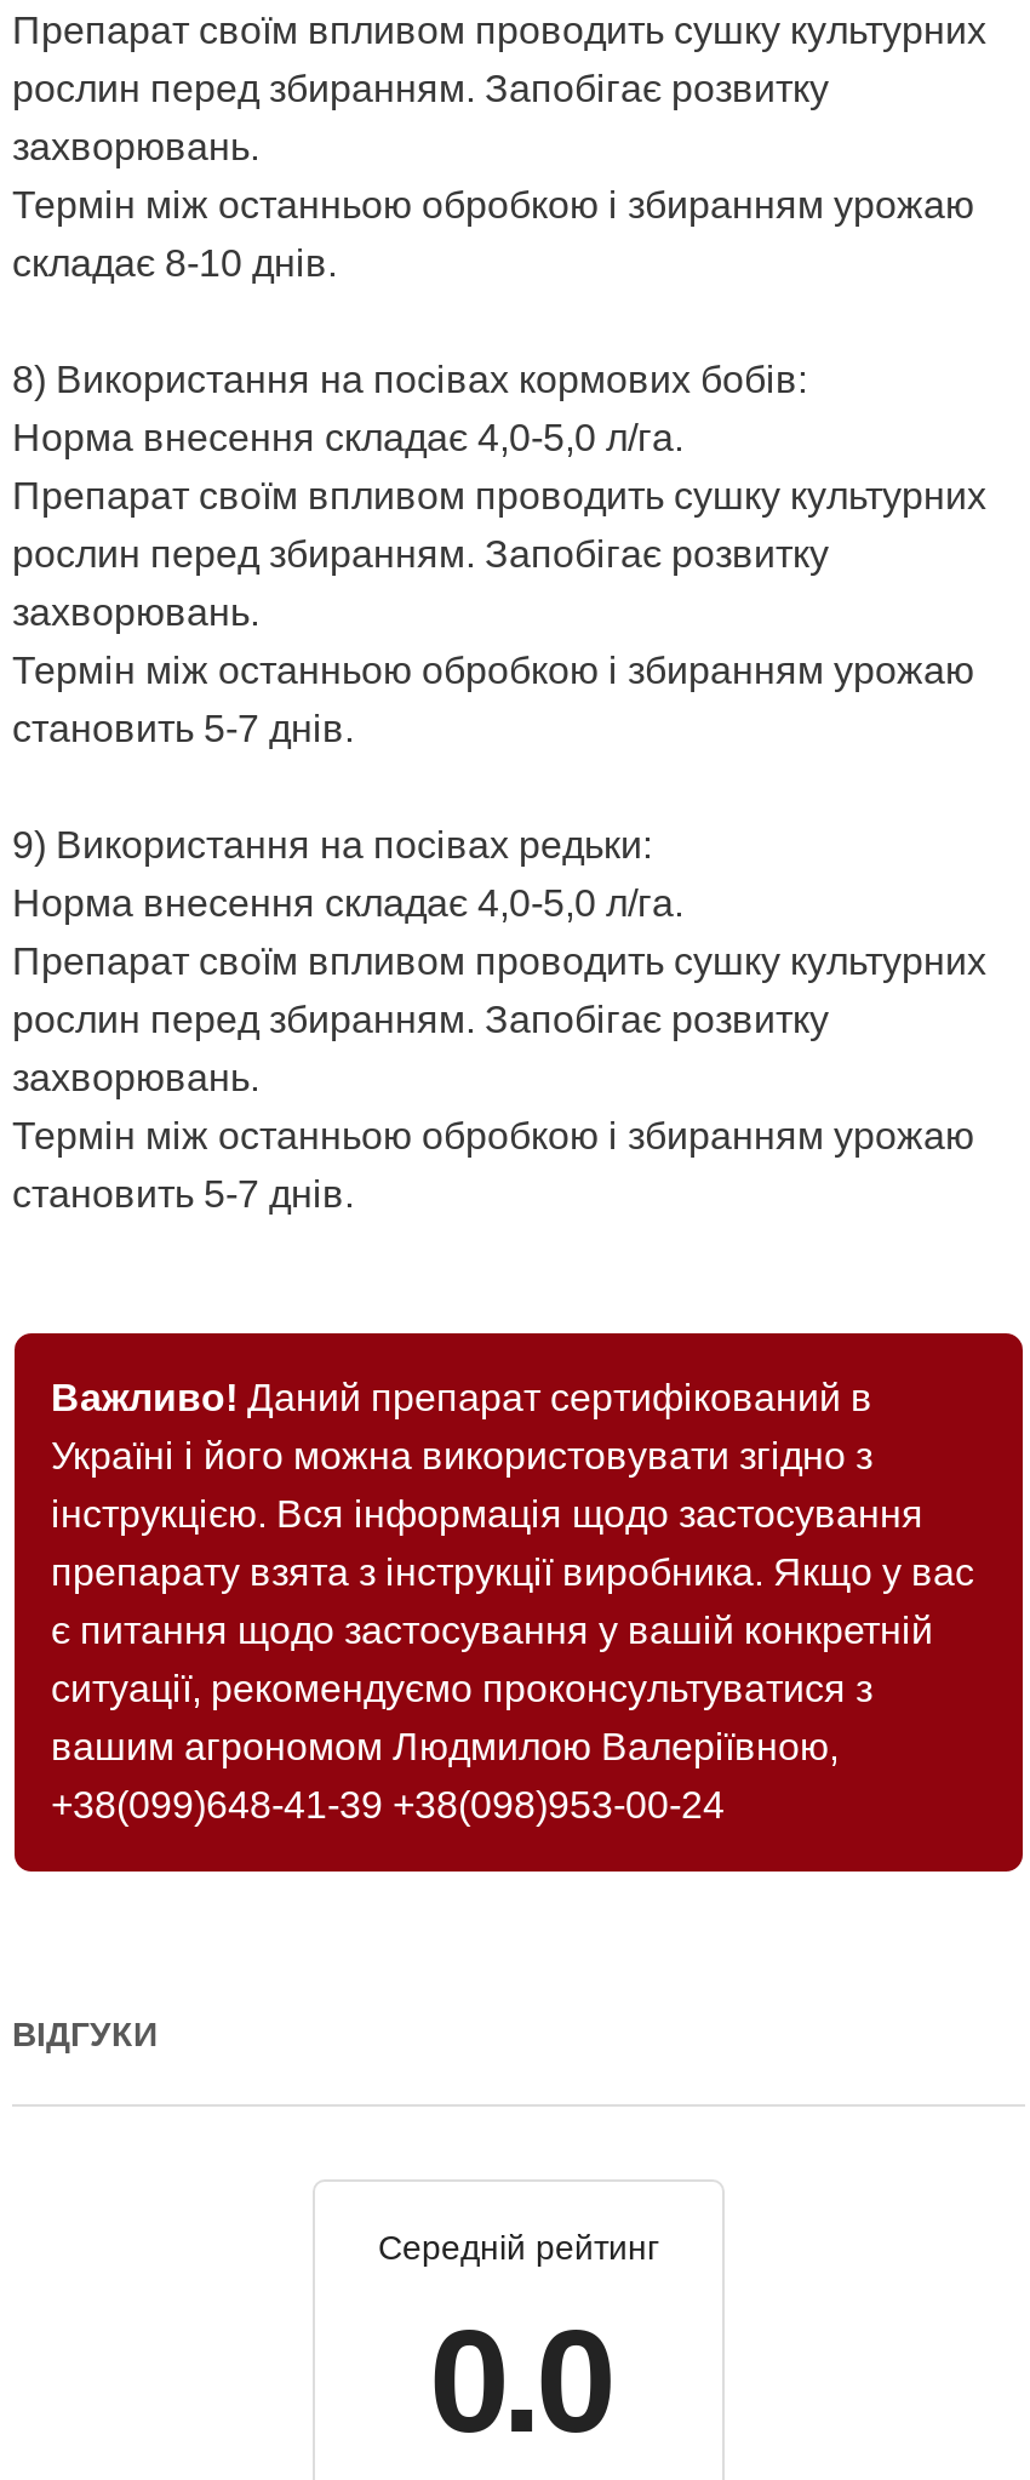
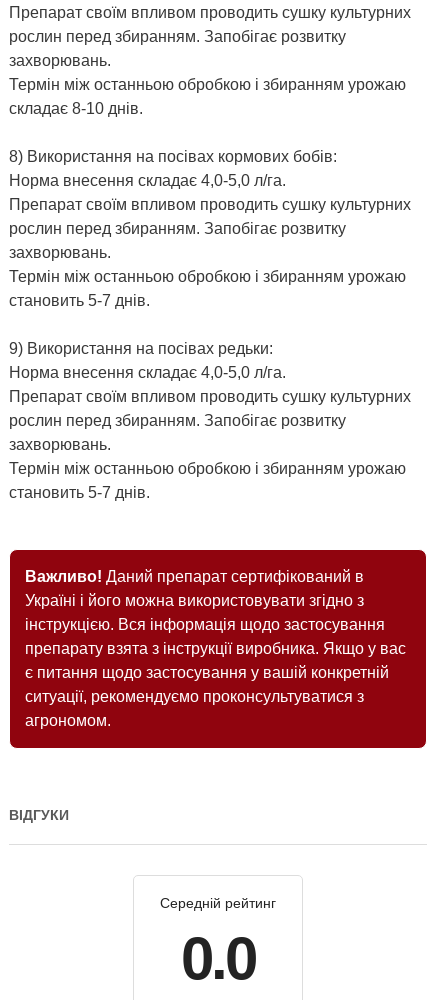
- вашим агрономом Людмилою Валеріївною,
- +38(099)648-41-39 +38(098)953-00-24
+ агрономом.
